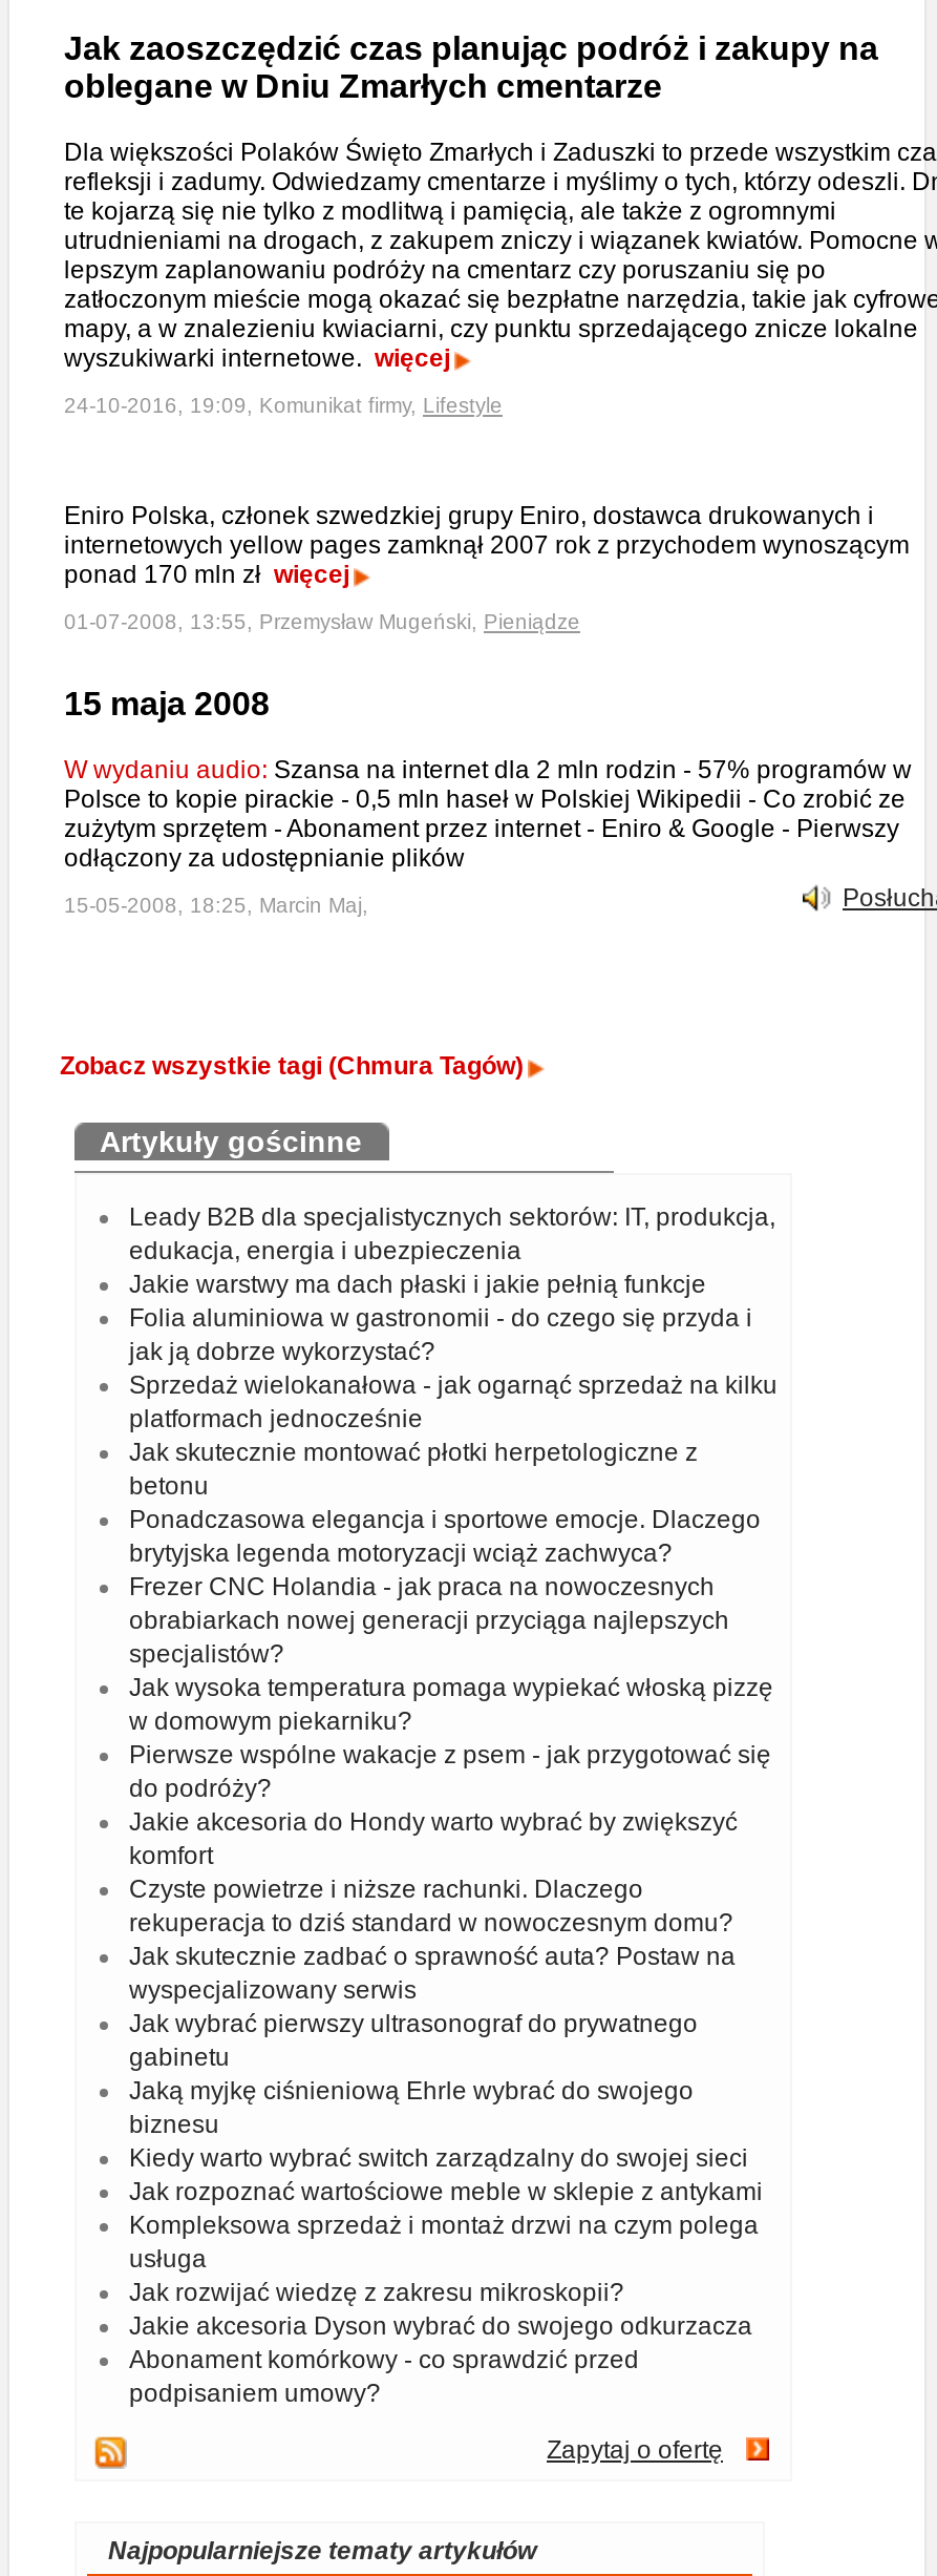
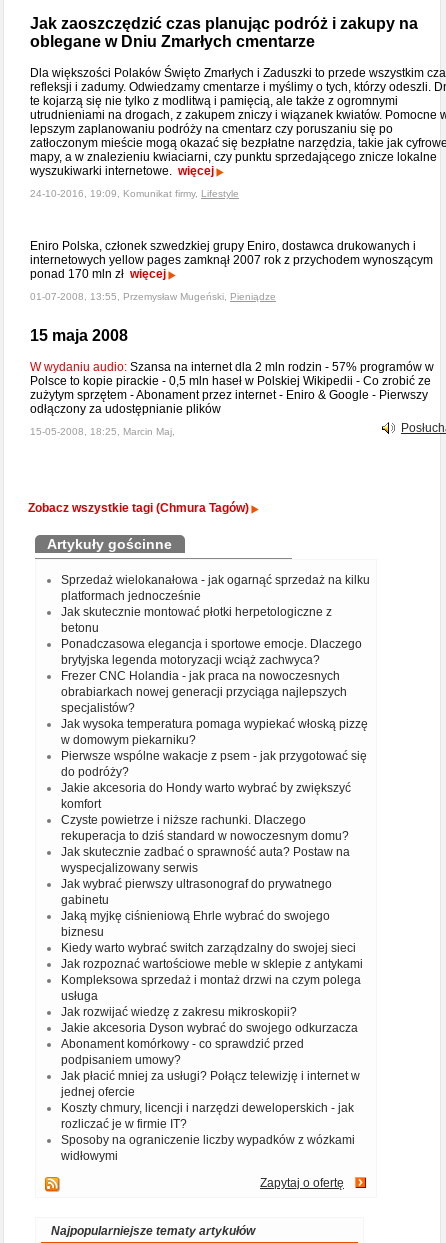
- Leady B2B dla specjalistycznych sektorów: IT, produkcja,
- edukacja, energia i ubezpieczenia
- Jakie warstwy ma dach płaski i jakie pełnią funkcje
- Folia aluminiowa w gastronomii - do czego się przyda i
- jak ją dobrze wykorzystać?

moved up: Sprzedaż wielokanałowa - jak ogarnąć sprzedaż na kilku | platformach jednocześnie | Jak skutecznie montować płotki herpetologiczne z | ... | Abonament komórkowy - co sprawdzić przed | podpisaniem umowy?

+ Jak płacić mniej za usługi? Połącz telewizję i internet w
+ jednej ofercie
+ Koszty chmury, licencji i narzędzi deweloperskich - jak
+ rozliczać je w firmie IT?
+ Sposoby na ograniczenie liczby wypadków z wózkami
+ widłowymi
